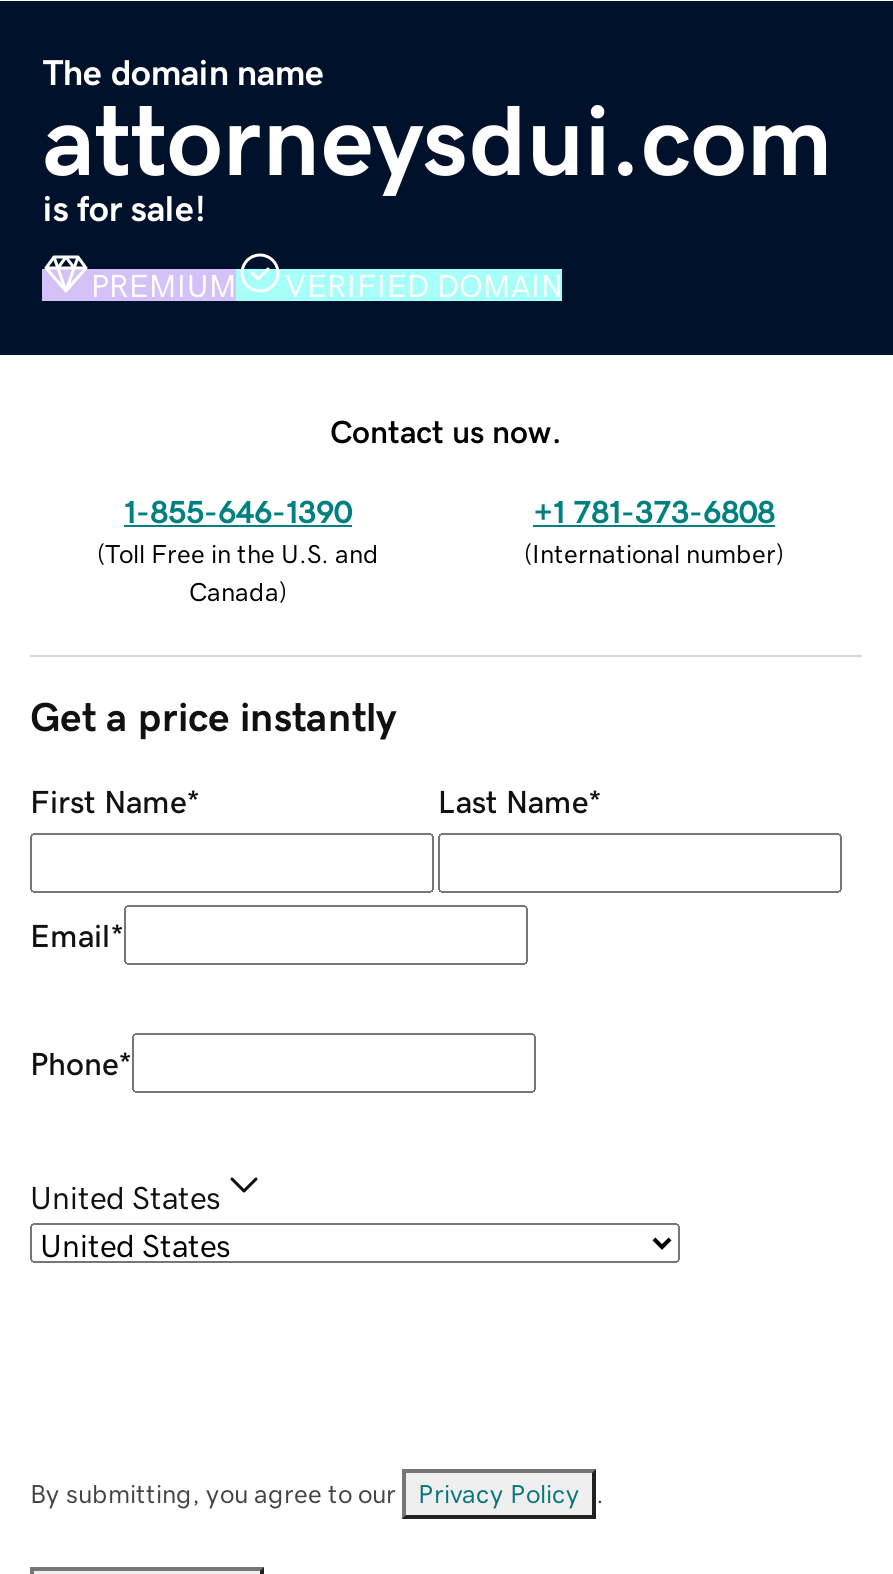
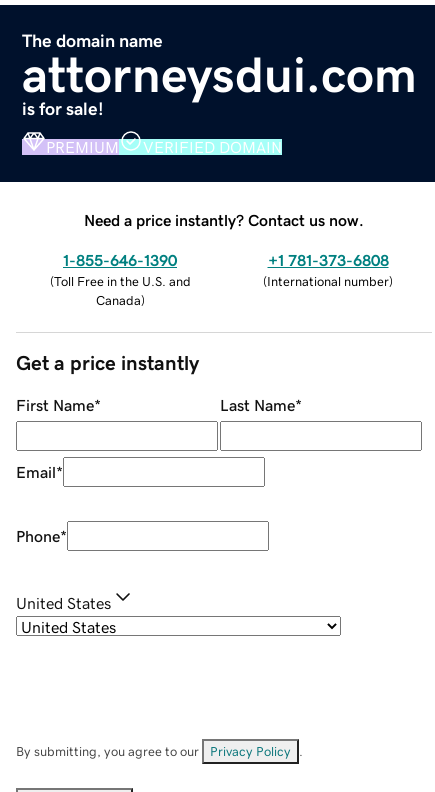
- Contact us now.
+ Need a price instantly? Contact us now.
